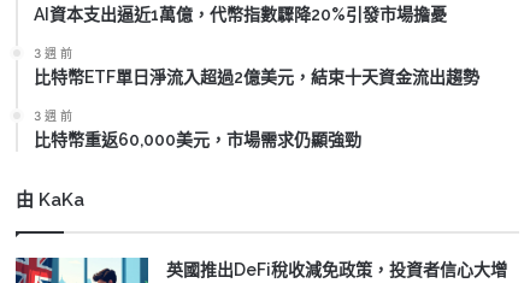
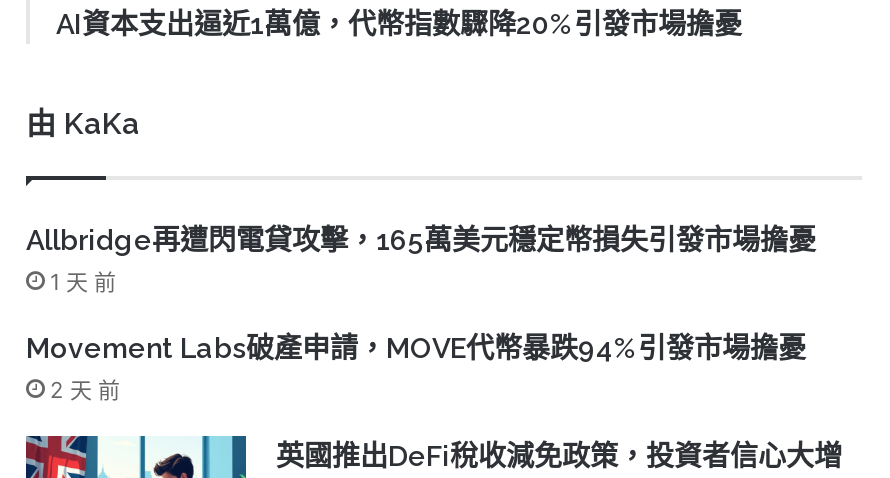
- 3 週 前
- 比特幣ETF單日淨流入超過2億美元，結束十天資金流出趨勢
- 3 週 前
- 比特幣重返60,000美元，市場需求仍顯強勁

moved up: 由 KaKa

+ Allbridge再遭閃電貸攻擊，165萬美元穩定幣損失引發市場擔憂
+ 1 天 前
+ Movement Labs破產申請，MOVE代幣暴跌94%引發市場擔憂
+ 2 天 前
